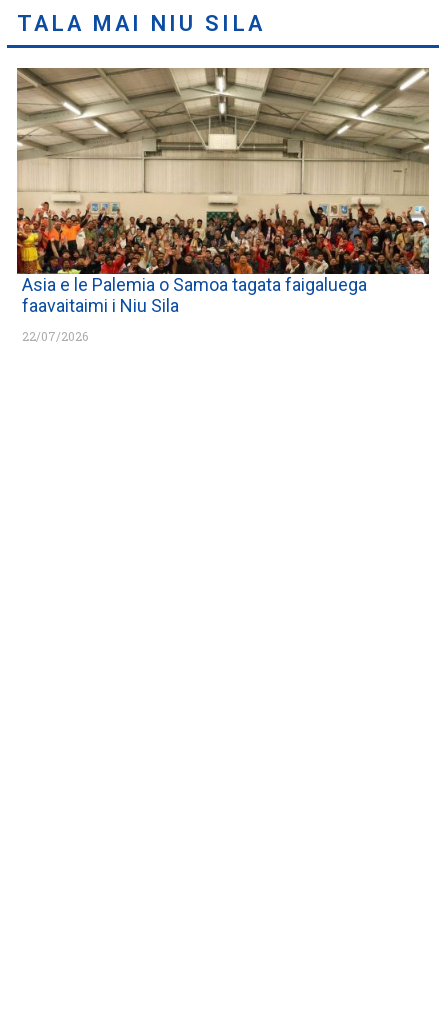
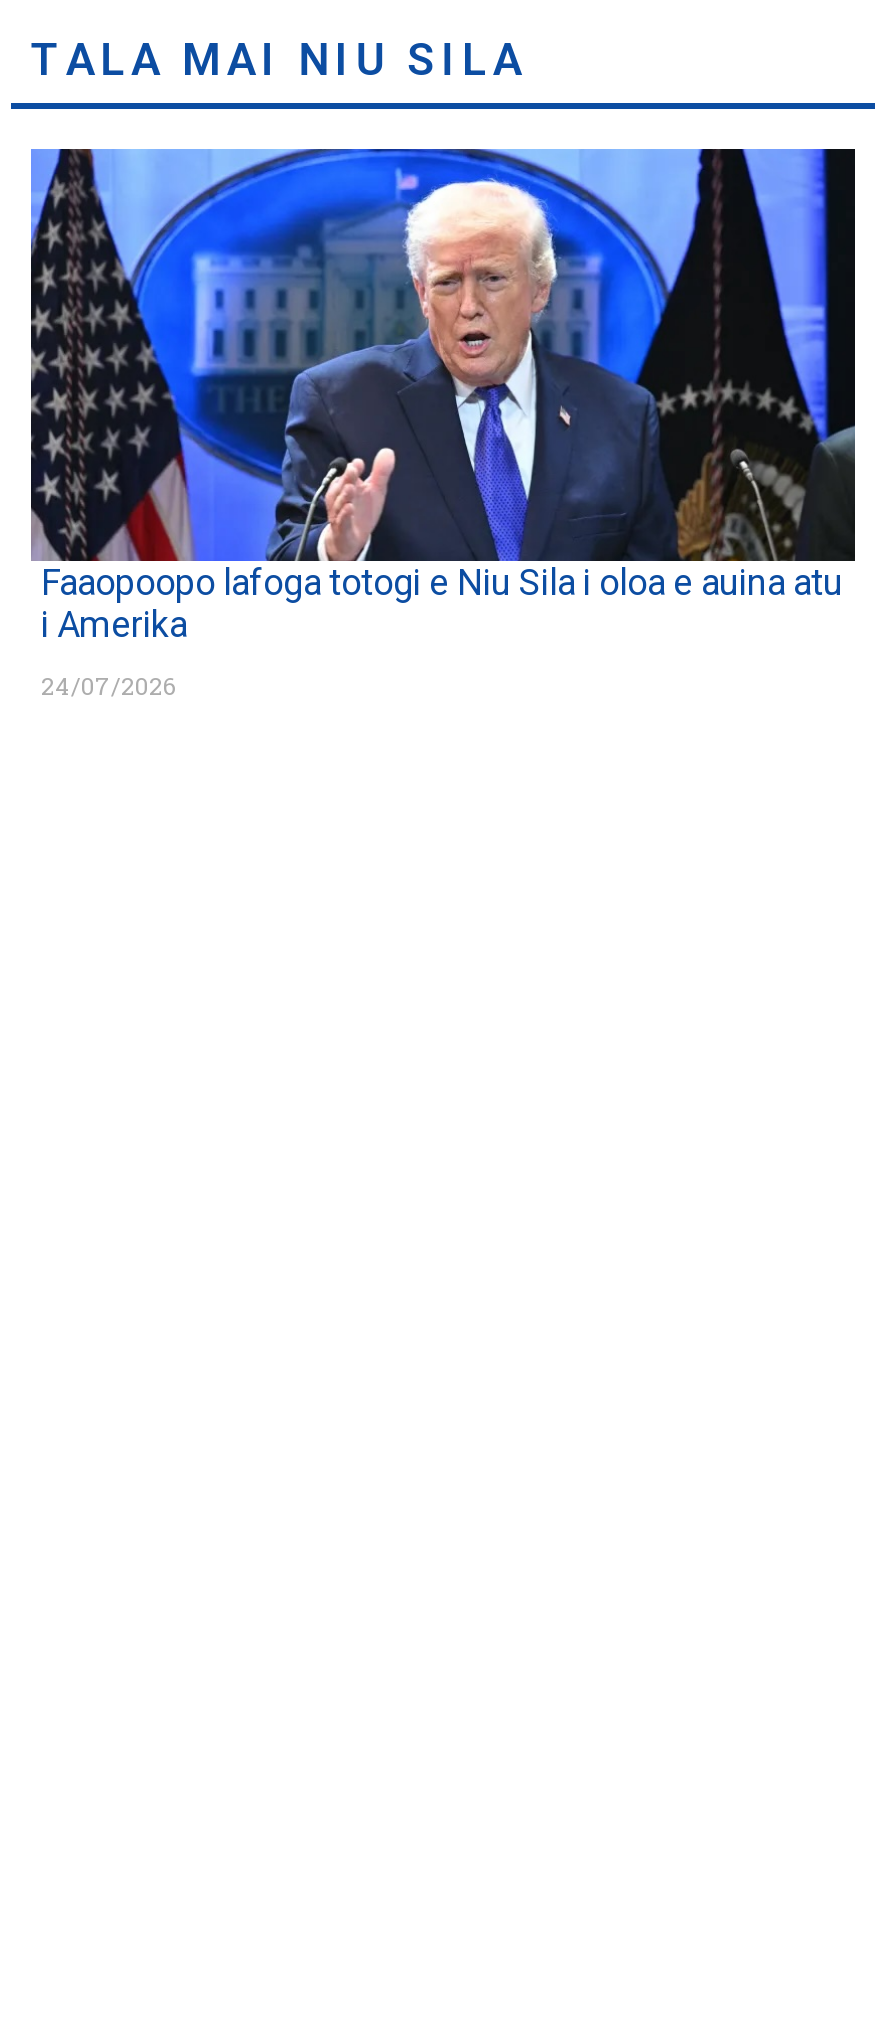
- [image]
- Asia e le Palemia o Samoa tagata faigaluega
- faavaitaimi i Niu Sila
+ [image]
+ Faaopoopo lafoga totogi e Niu Sila i oloa e auina atu
+ i Amerika

- 22/07/2026
+ 24/07/2026
